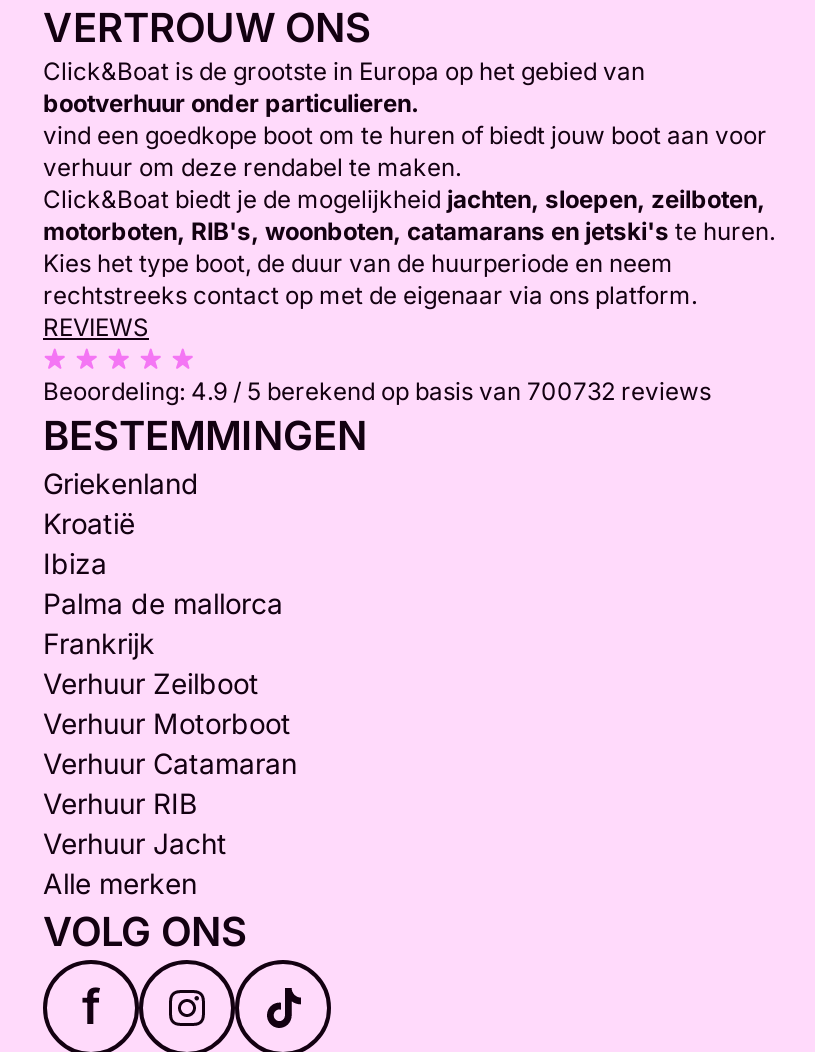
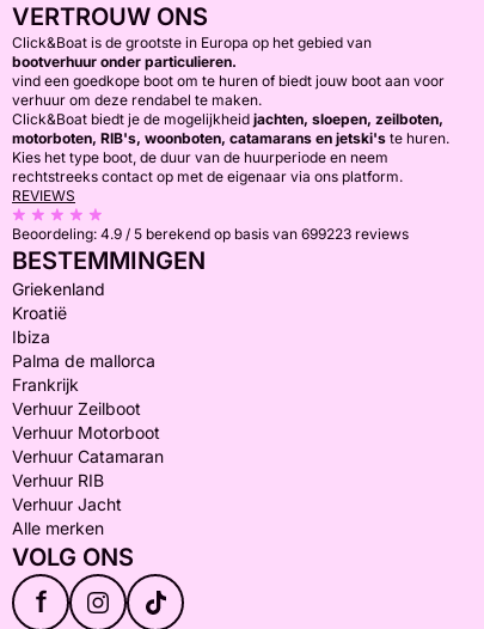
- Beoordeling: 4.9 / 5 berekend op basis van 700732 reviews
+ Beoordeling: 4.9 / 5 berekend op basis van 699223 reviews
